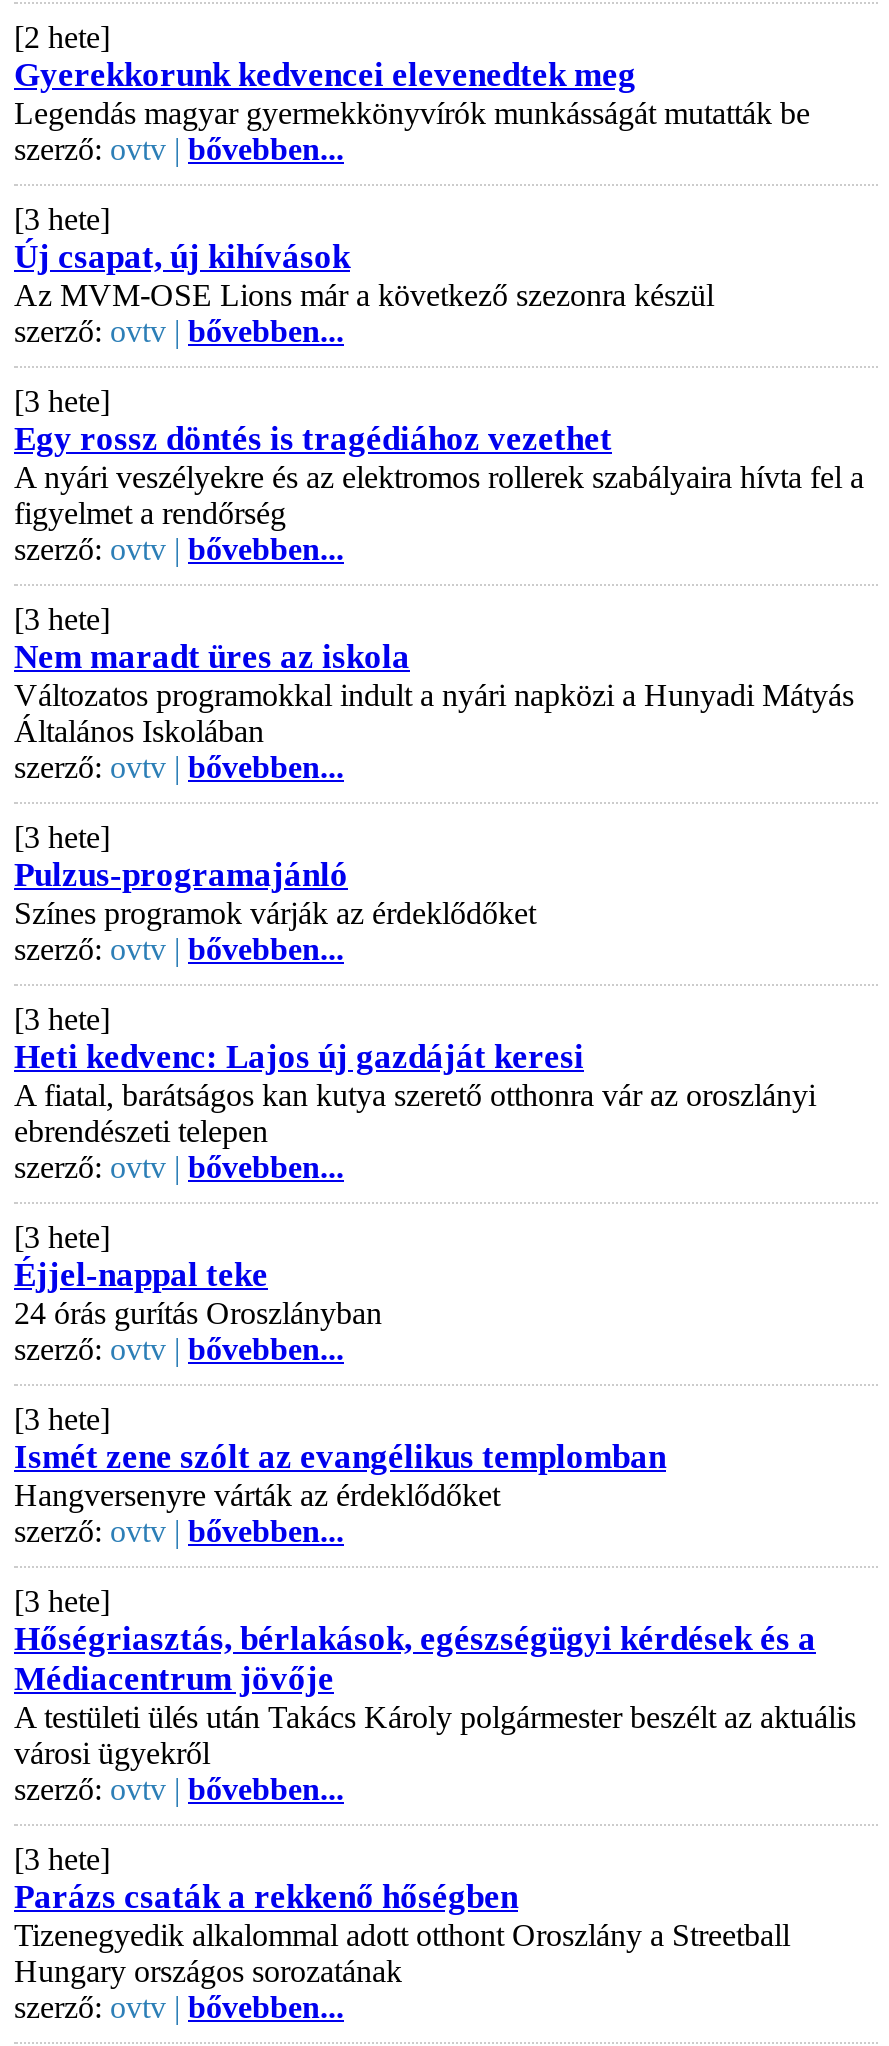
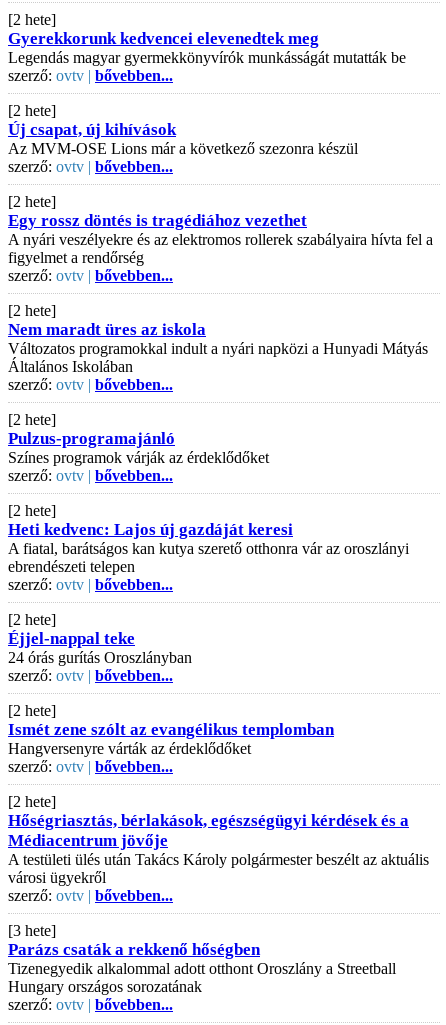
- [3 hete]
+ [2 hete]

- [3 hete]
+ [2 hete]

- [3 hete]
+ [2 hete]

- [3 hete]
+ [2 hete]

- [3 hete]
+ [2 hete]

- [3 hete]
+ [2 hete]

- [3 hete]
+ [2 hete]

- [3 hete]
+ [2 hete]
